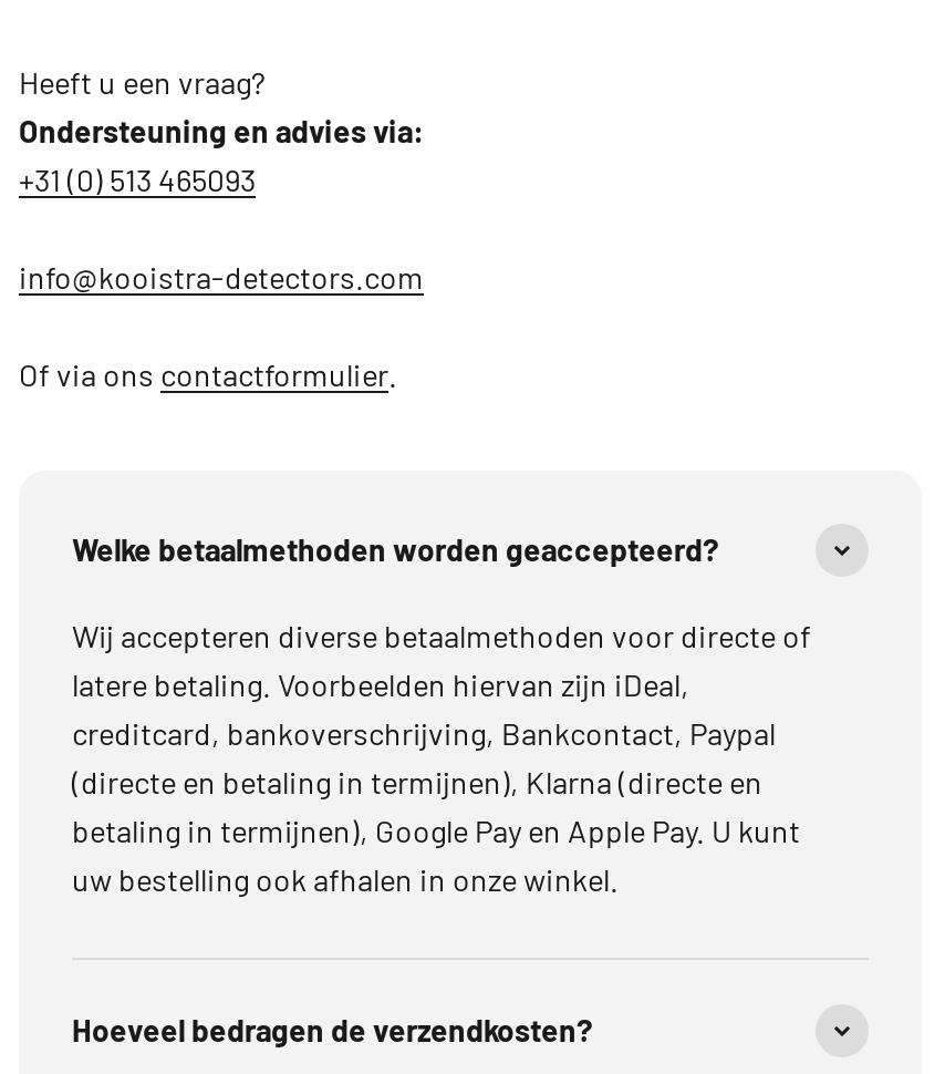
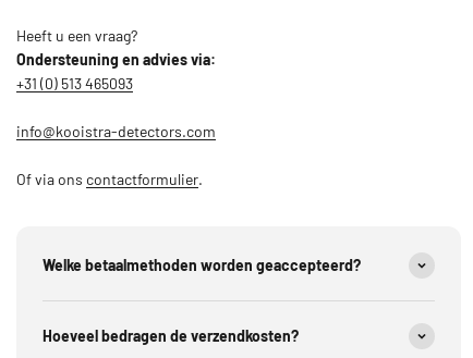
- Wij accepteren diverse betaalmethoden voor directe of
- latere betaling. Voorbeelden hiervan zijn iDeal,
- creditcard, bankoverschrijving, Bankcontact, Paypal
- (directe en betaling in termijnen), Klarna (directe en
- betaling in termijnen), Google Pay en Apple Pay. U kunt
- uw bestelling ook afhalen in onze winkel.
